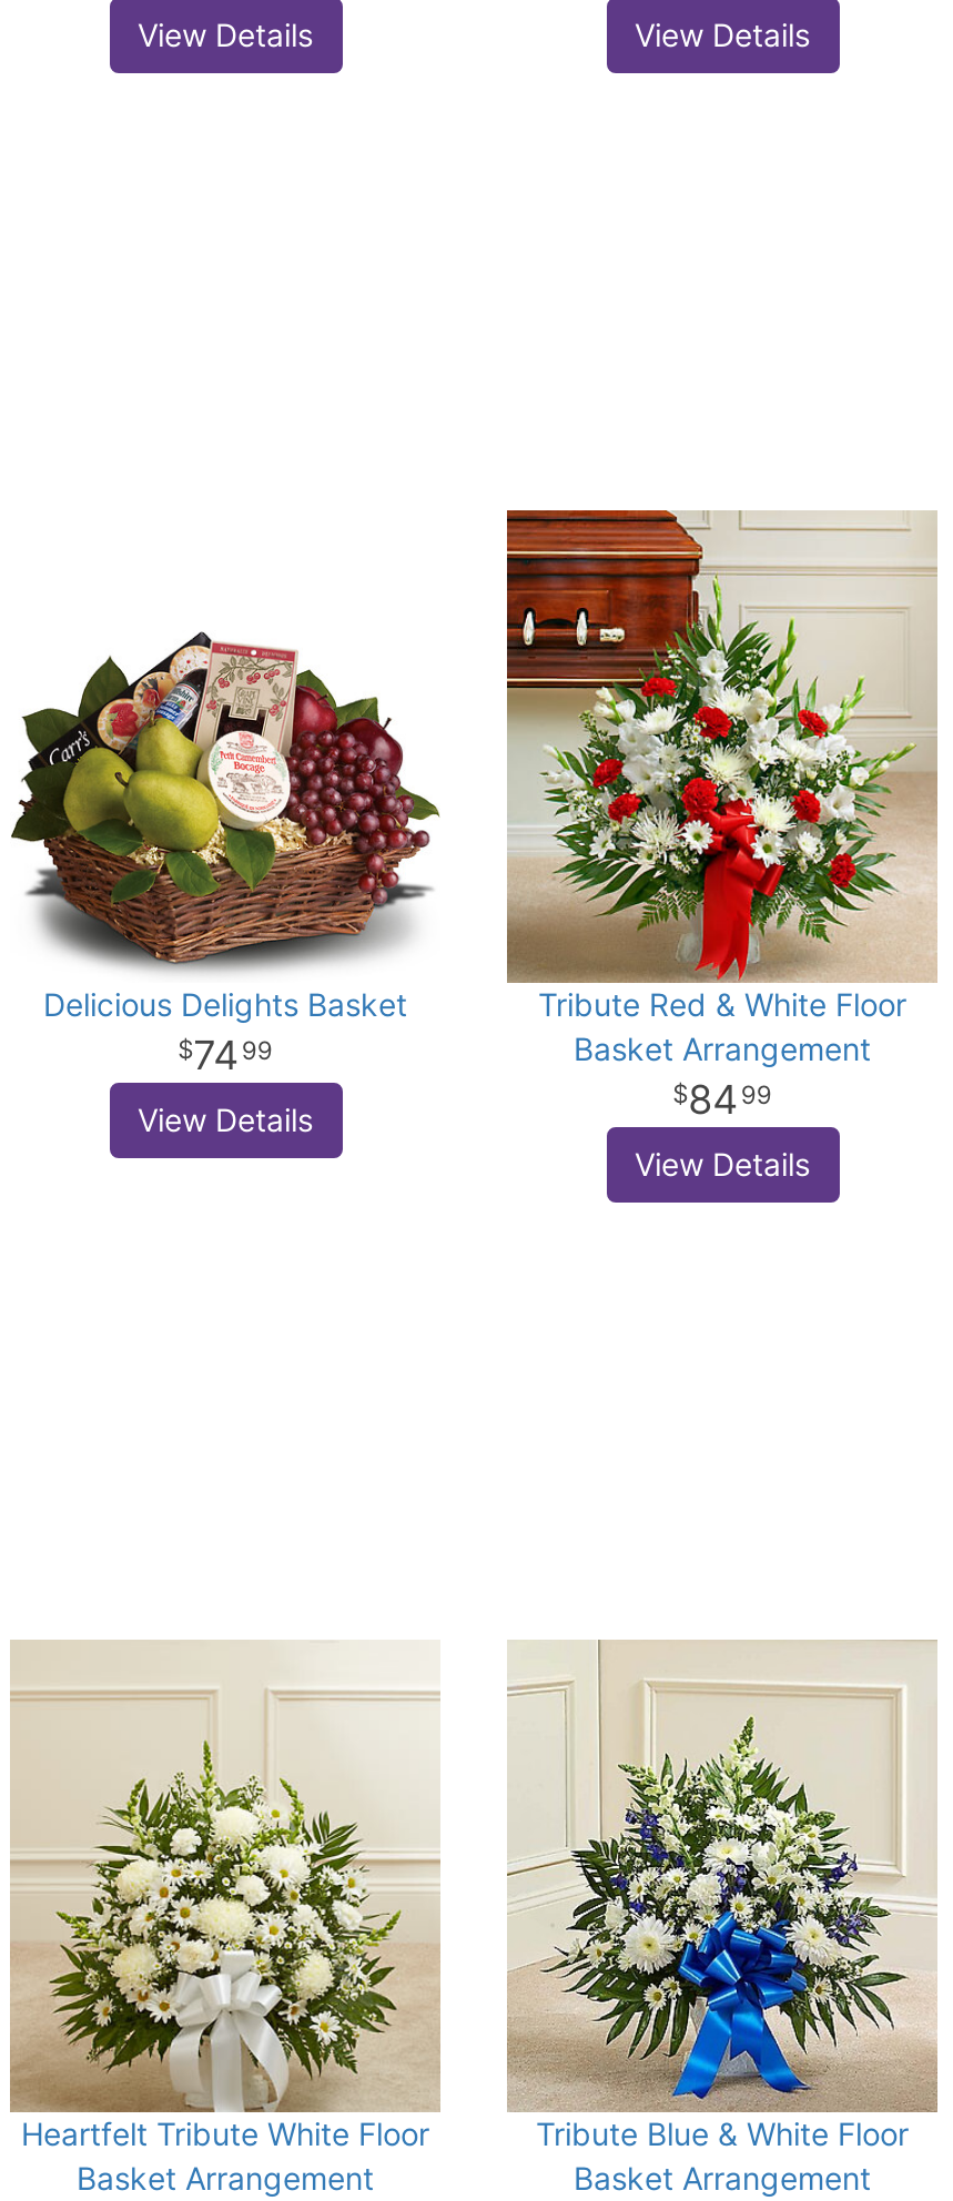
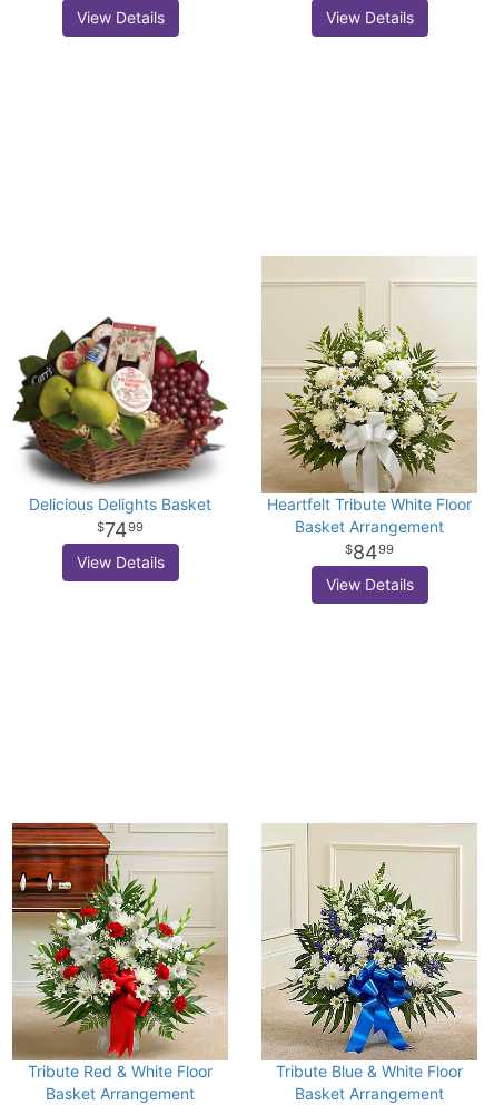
moved down: [image] | Tribute Red & White Floor

moved up: [image] | Heartfelt Tribute White Floor
